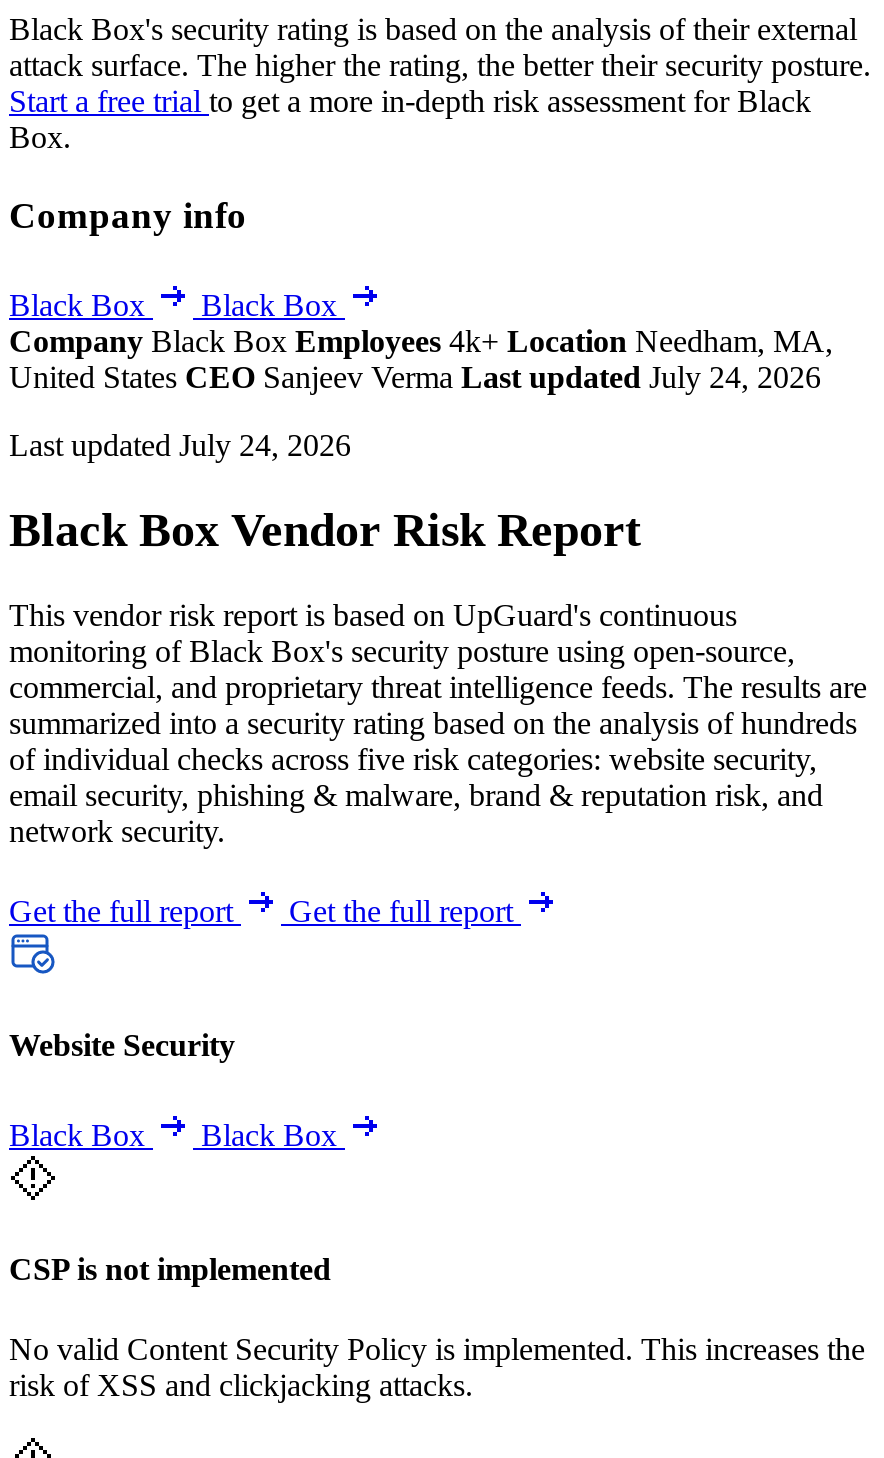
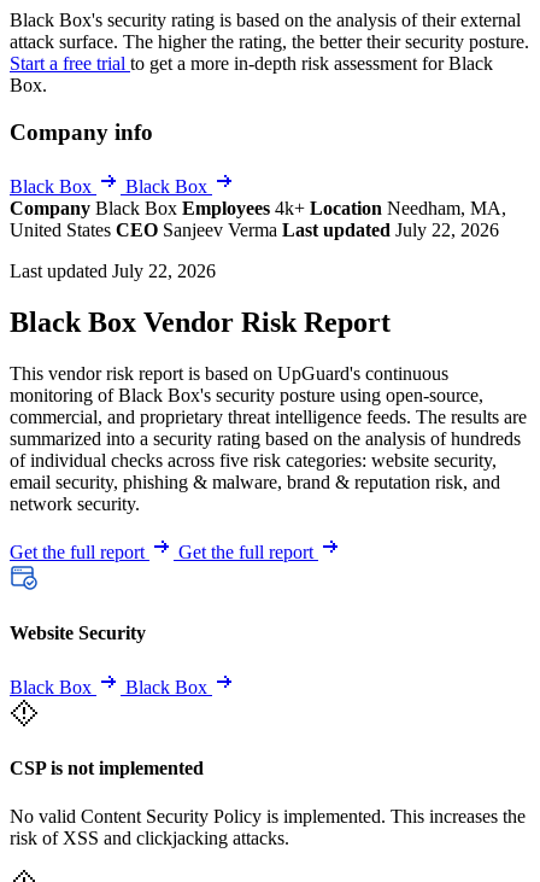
- United States CEO Sanjeev Verma Last updated July 24, 2026
+ United States CEO Sanjeev Verma Last updated July 22, 2026

- Last updated July 24, 2026
+ Last updated July 22, 2026
